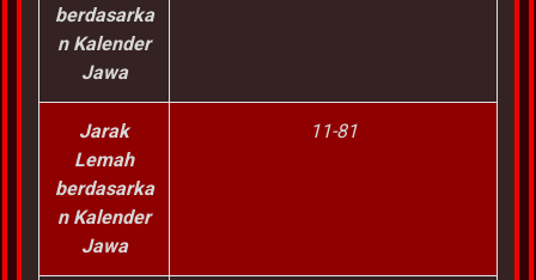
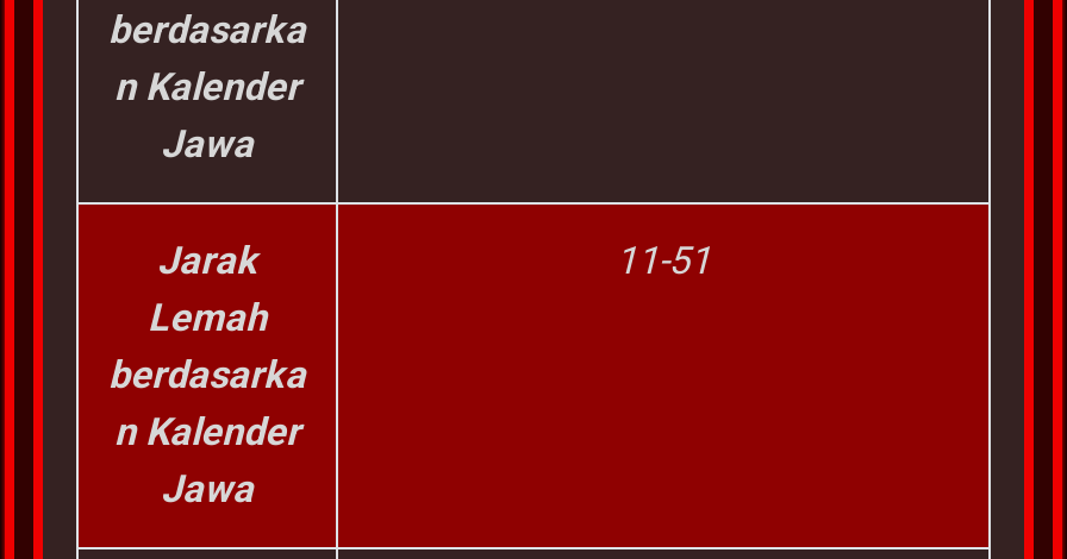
- 11-81
+ 11-51
